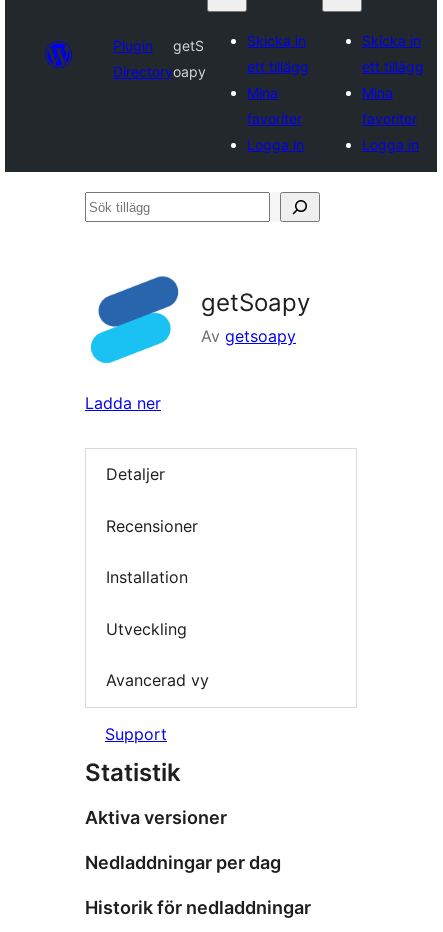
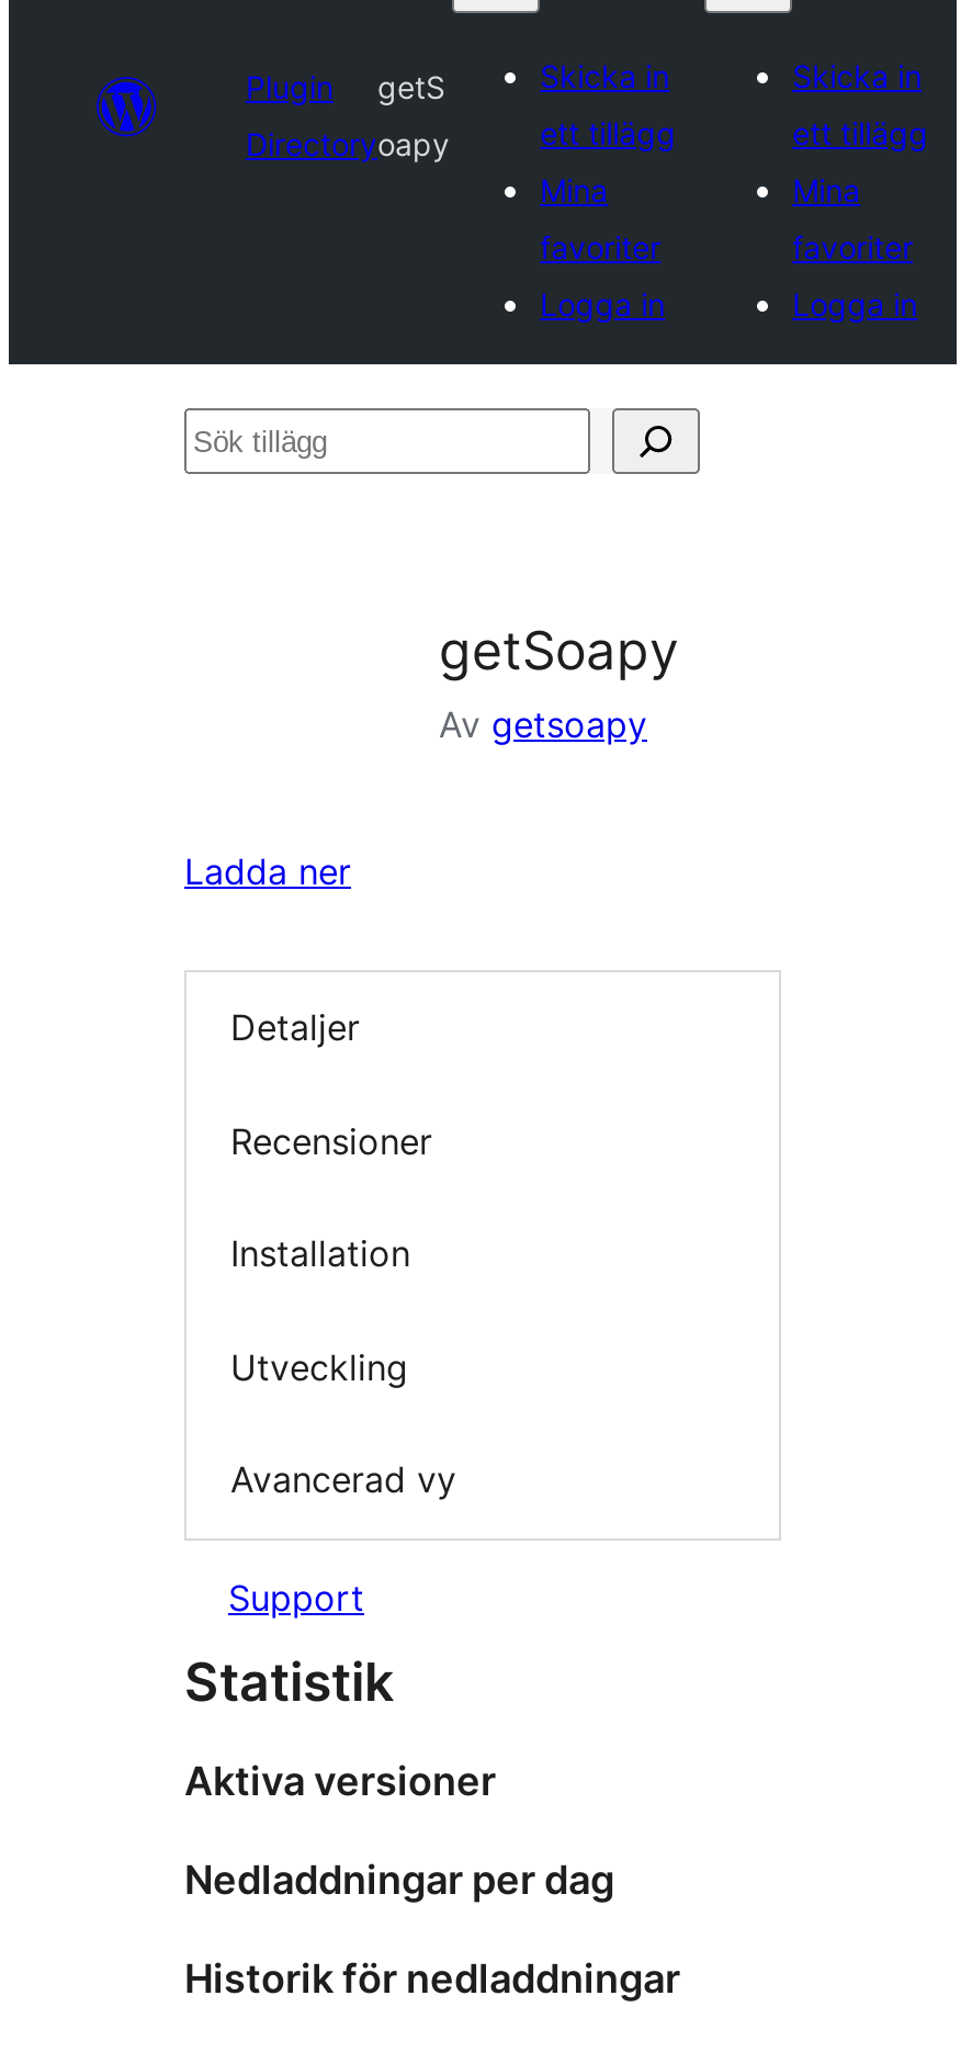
- [image]
